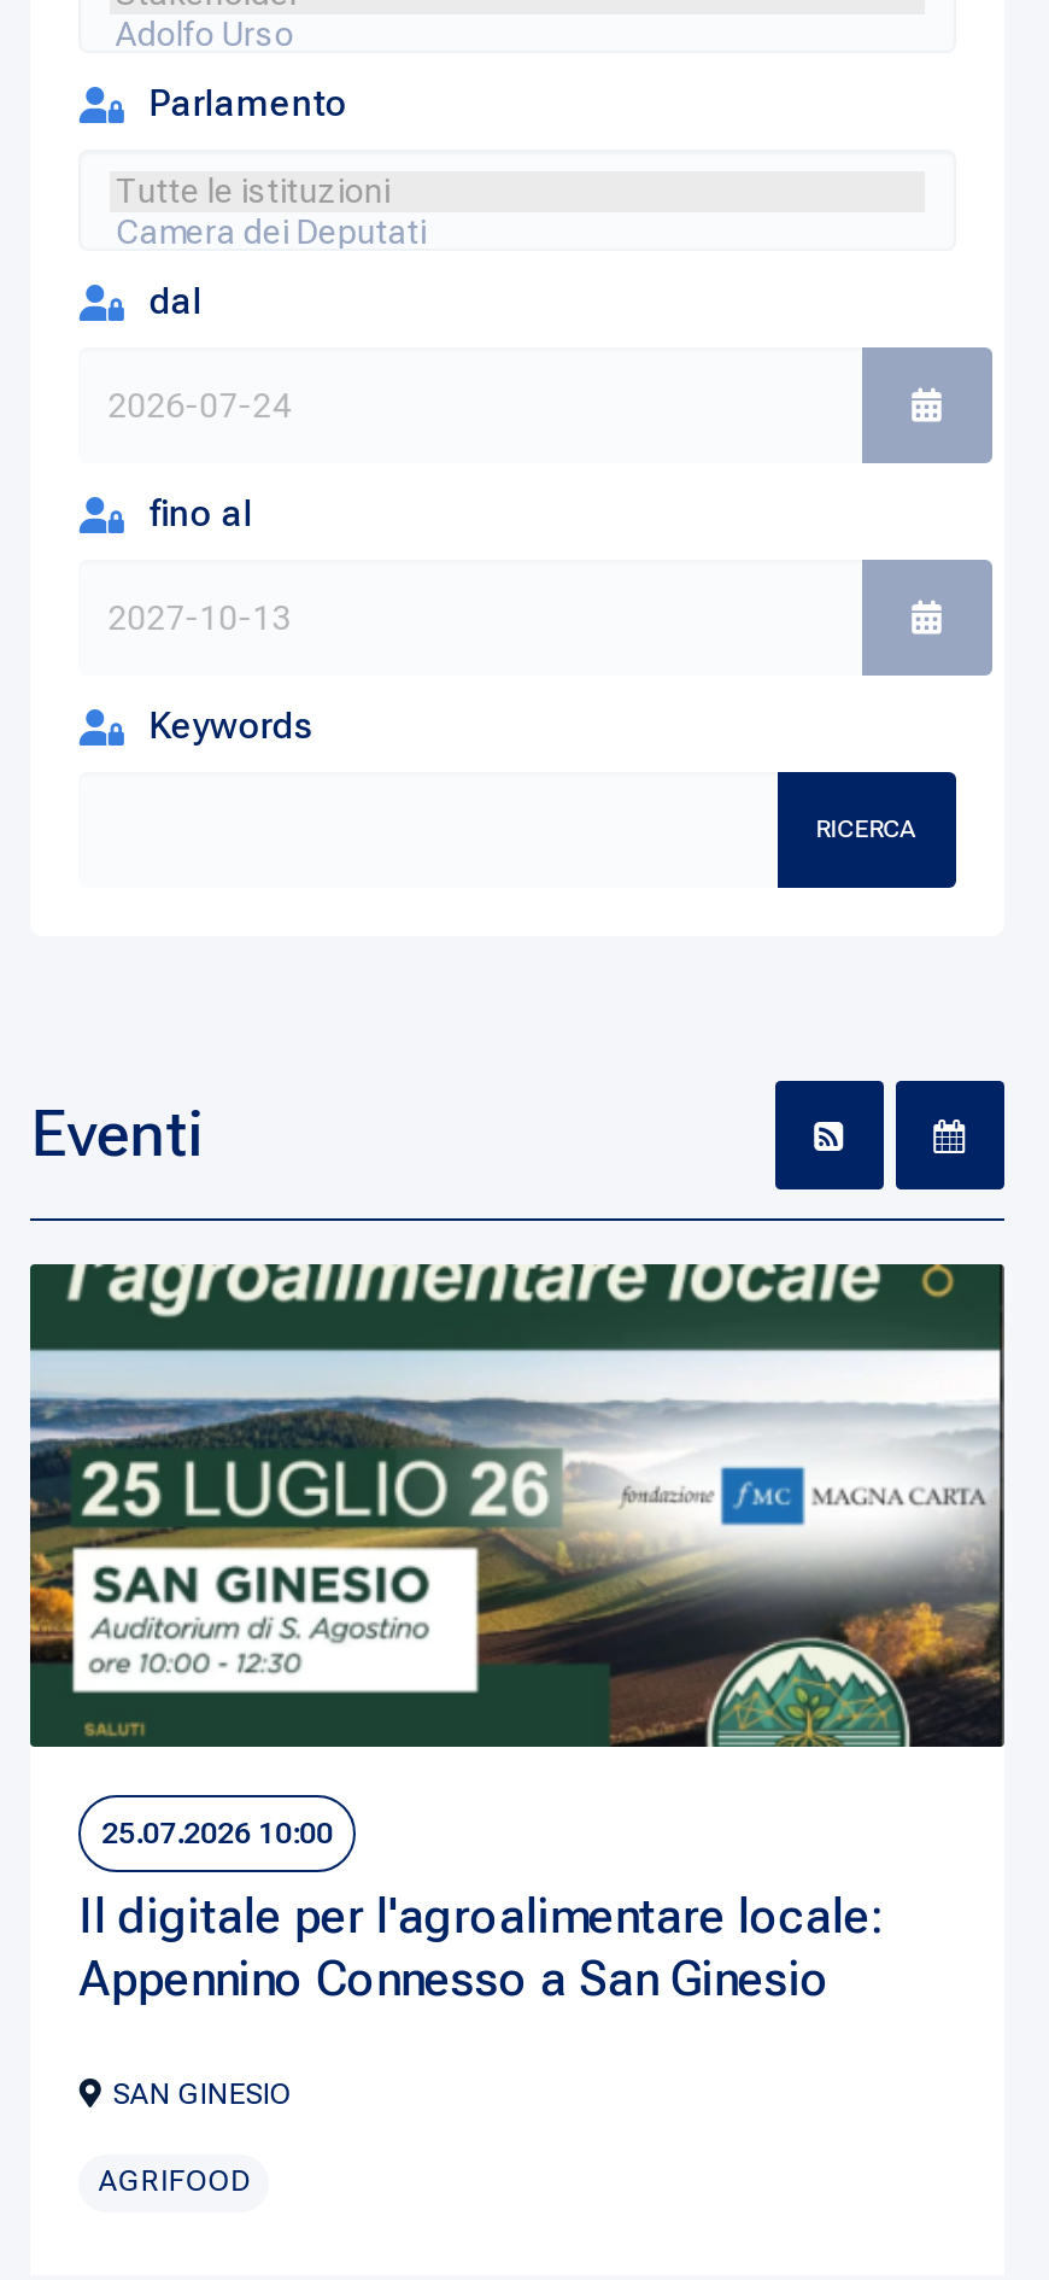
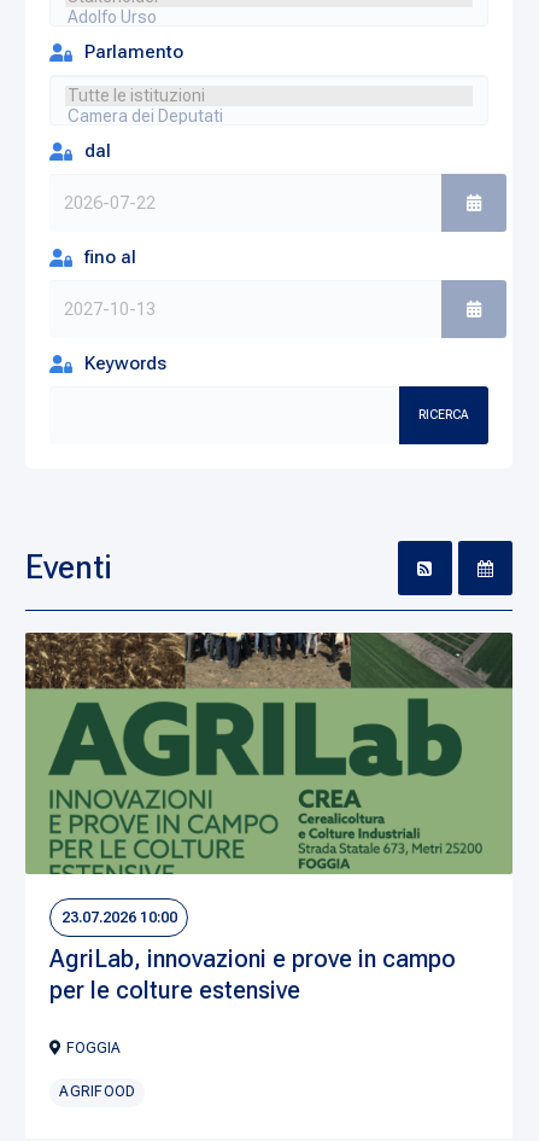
- [image]
- 25.07.2026 10:00
+ [image]
+ 23.07.2026 10:00

- Il digitale per l'agroalimentare locale:
- Appennino Connesso a San Ginesio
+ AgriLab, innovazioni e prove in campo
+ per le colture estensive

- SAN GINESIO
+ FOGGIA
